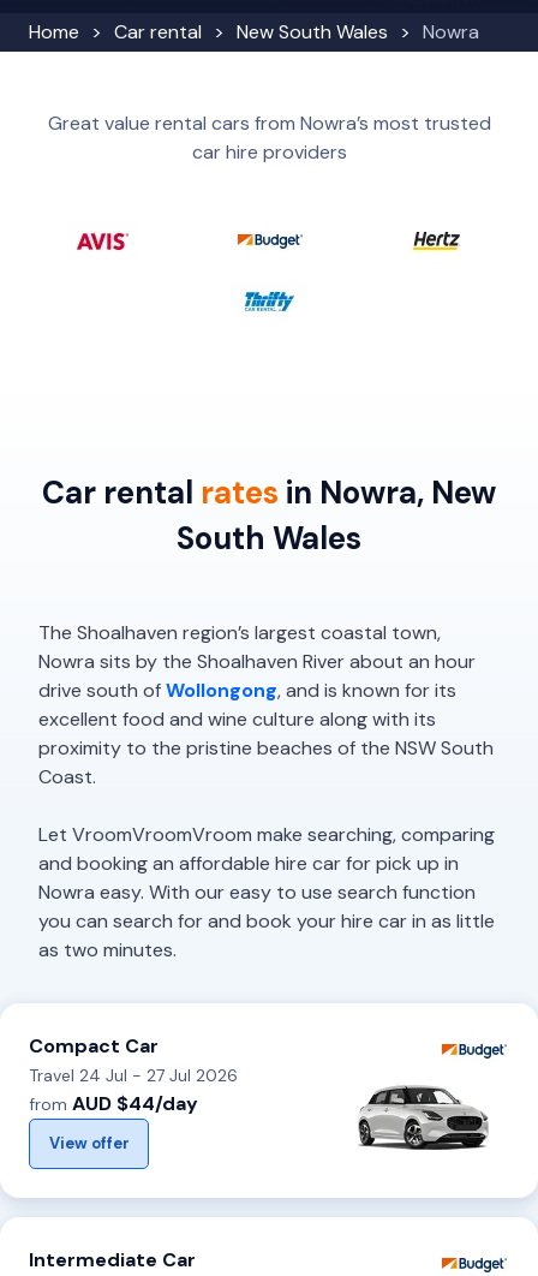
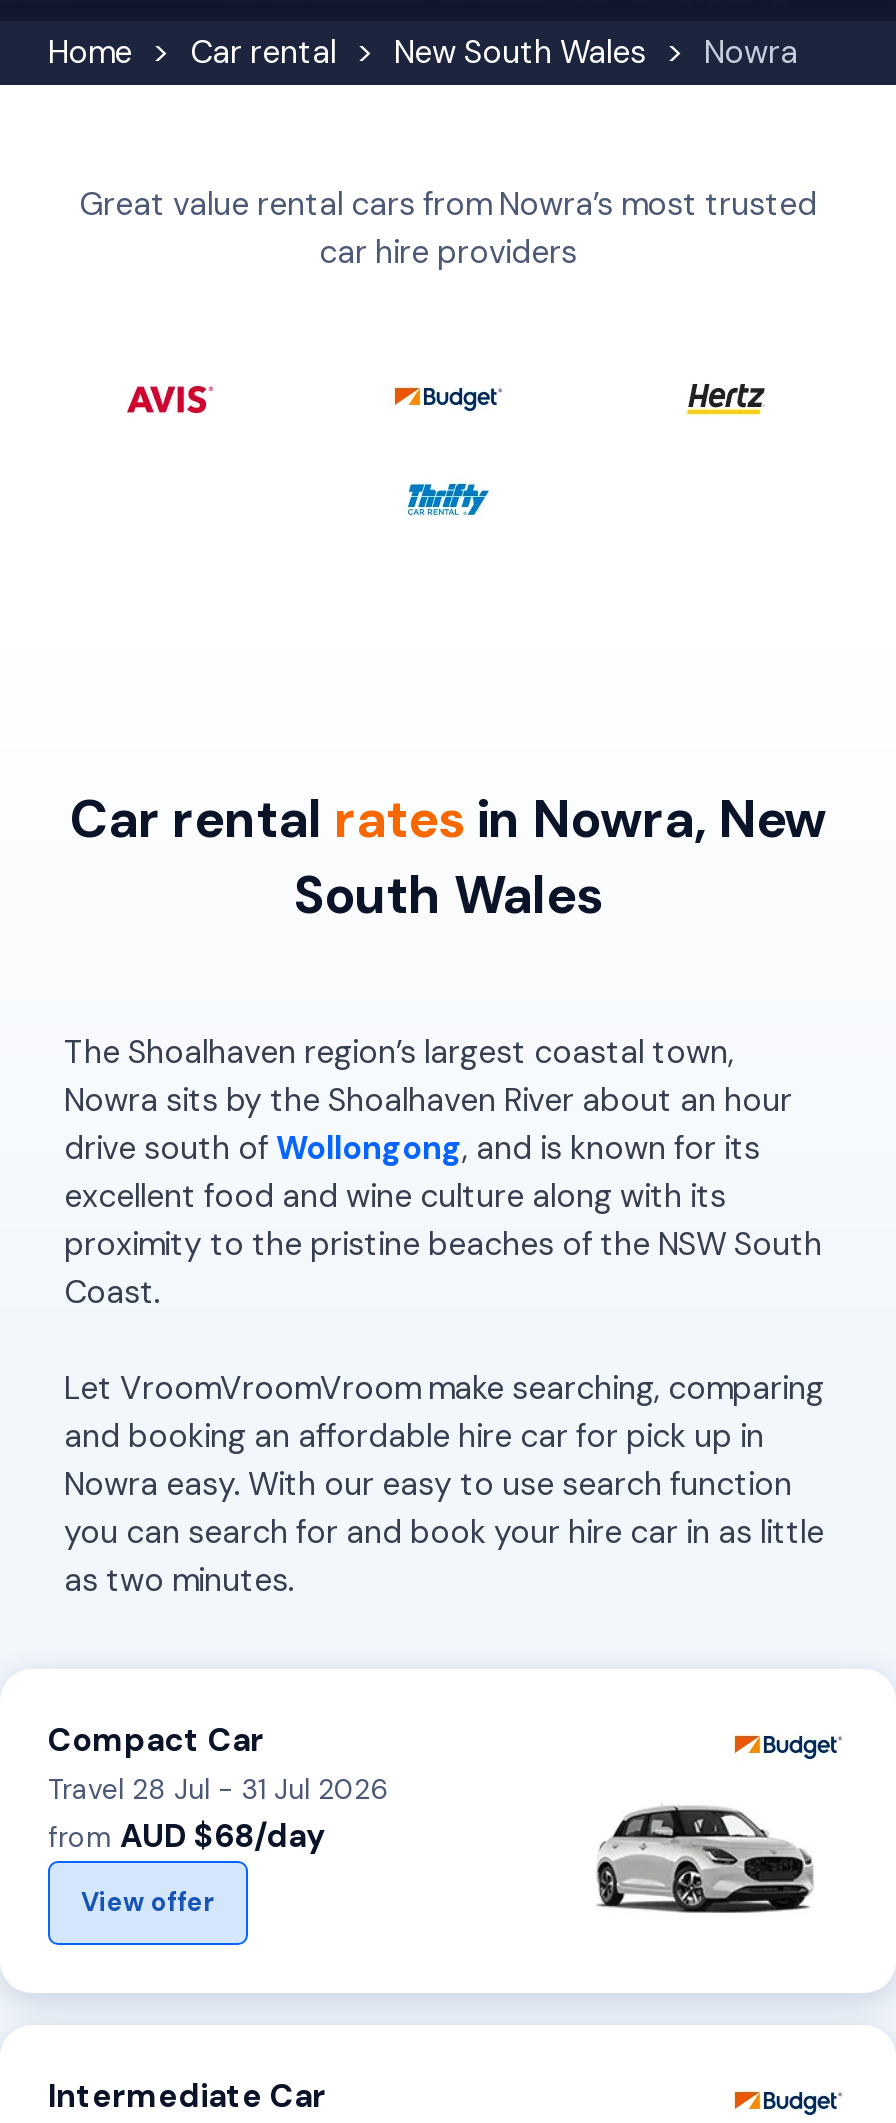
- Travel 24 Jul - 27 Jul 2026
+ Travel 28 Jul - 31 Jul 2026

- from AUD $44/day
+ from AUD $68/day
